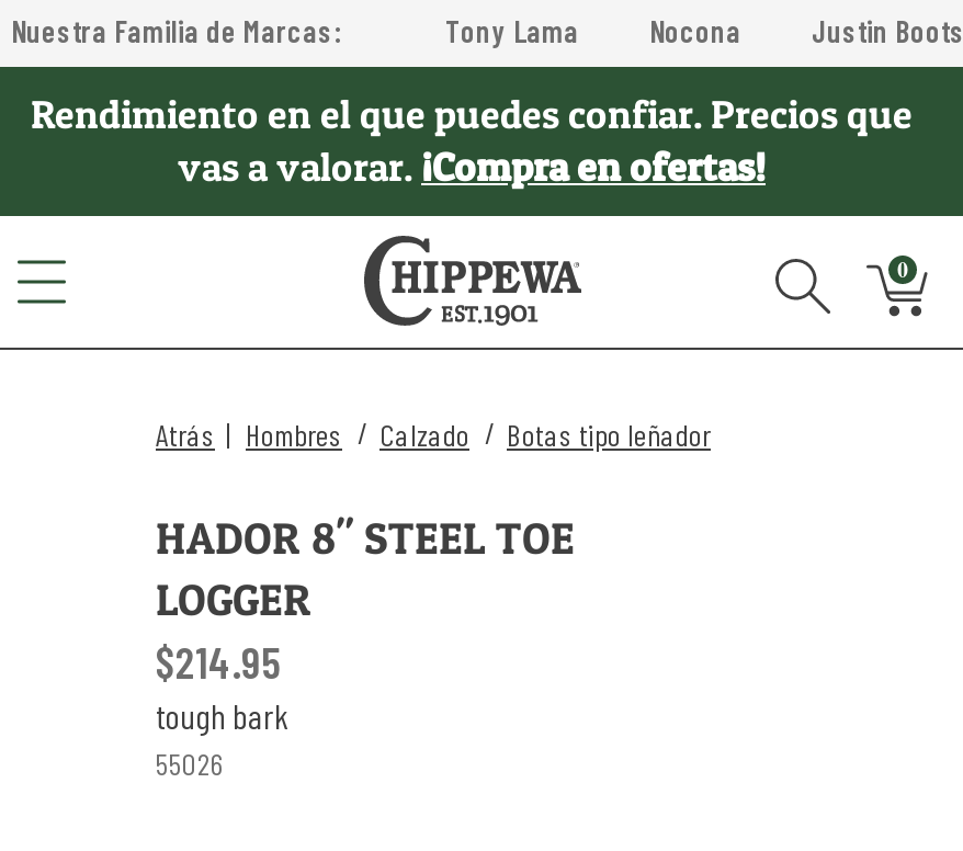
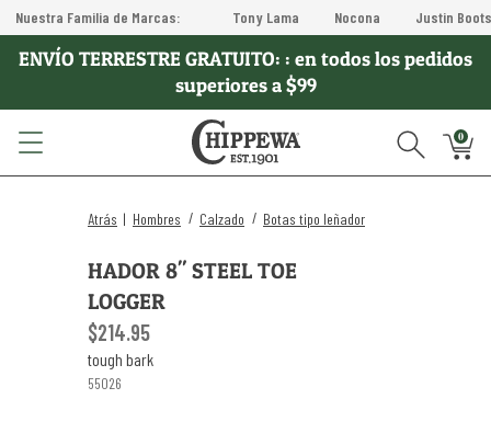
- Rendimiento en el que puedes confiar. Precios que
- vas a valorar. ¡Compra en ofertas!
+ ENVÍO TERRESTRE GRATUITO: : en todos los pedidos
+ superiores a $99
